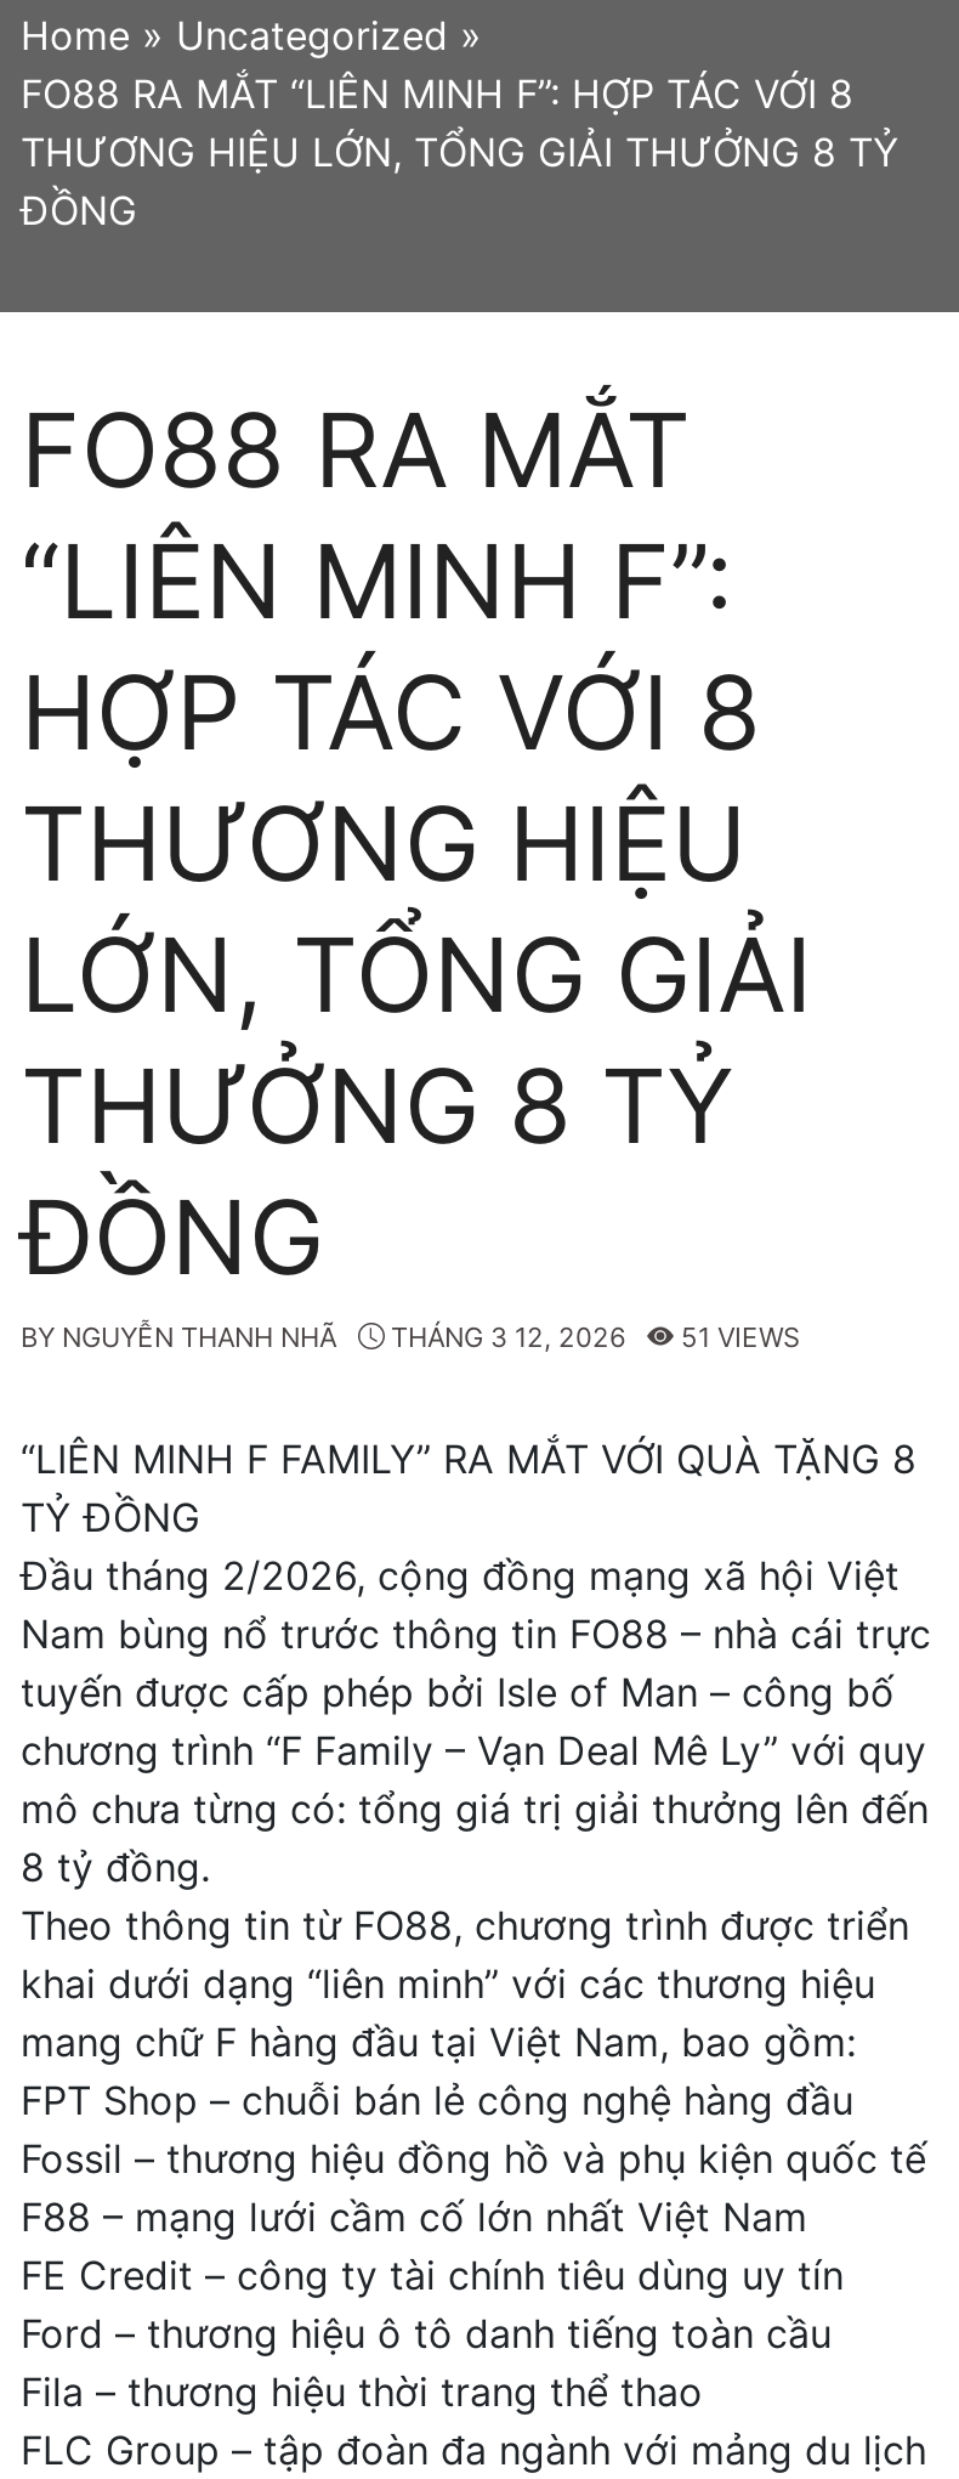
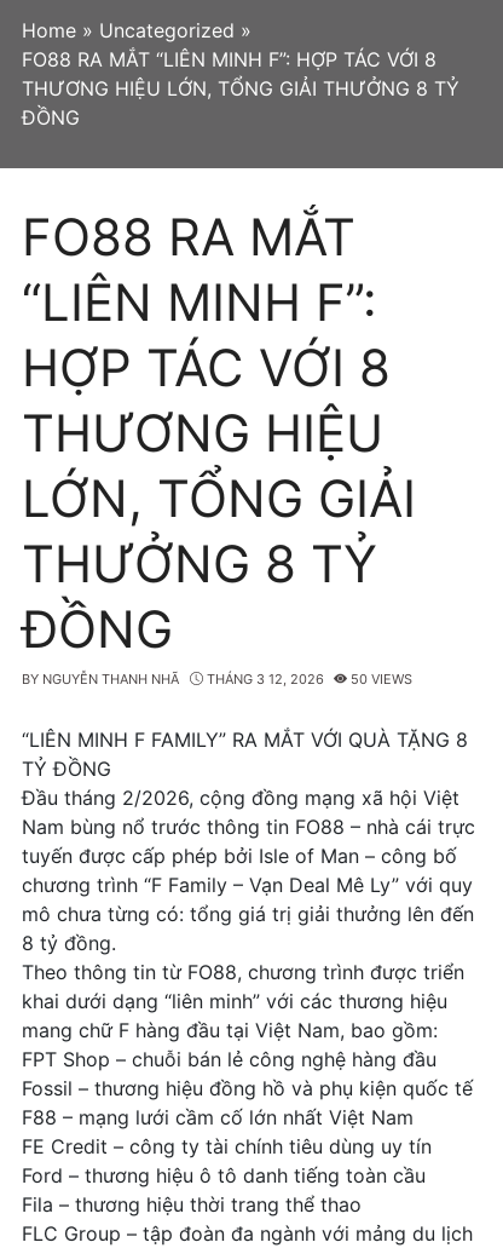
- BY NGUYỄN THANH NHÃ THÁNG 3 12, 2026 51 VIEWS
+ BY NGUYỄN THANH NHÃ THÁNG 3 12, 2026 50 VIEWS
